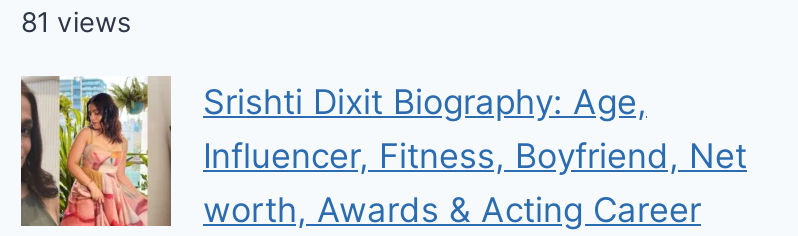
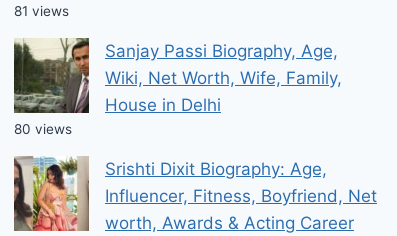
+ [image]
+ Sanjay Passi Biography, Age,
+ Wiki, Net Worth, Wife, Family,
+ House in Delhi
+ 80 views
